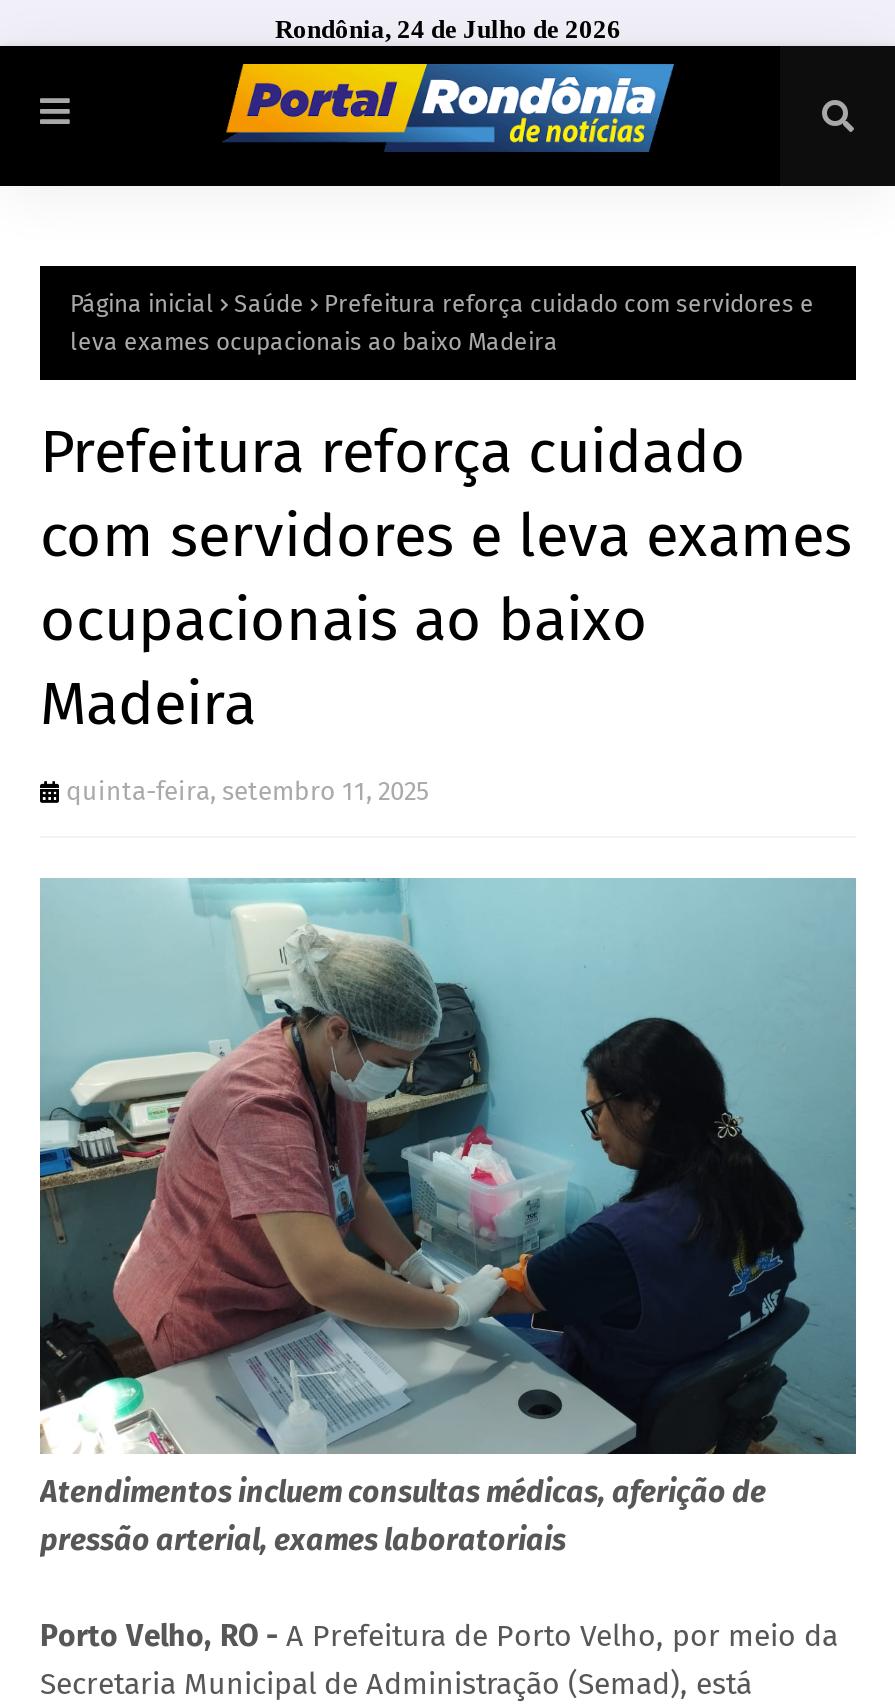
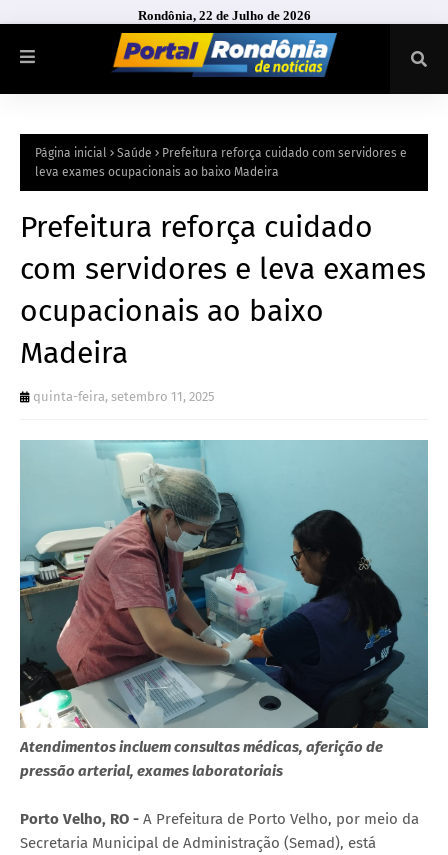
- Rondônia, 24 de Julho de 2026
+ Rondônia, 22 de Julho de 2026
